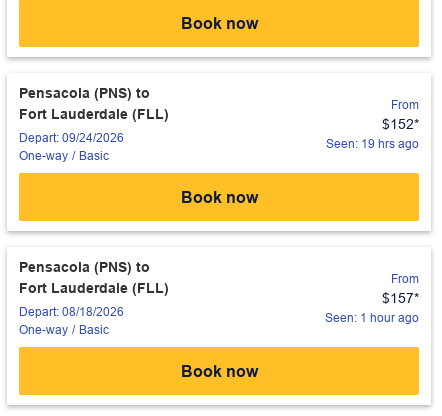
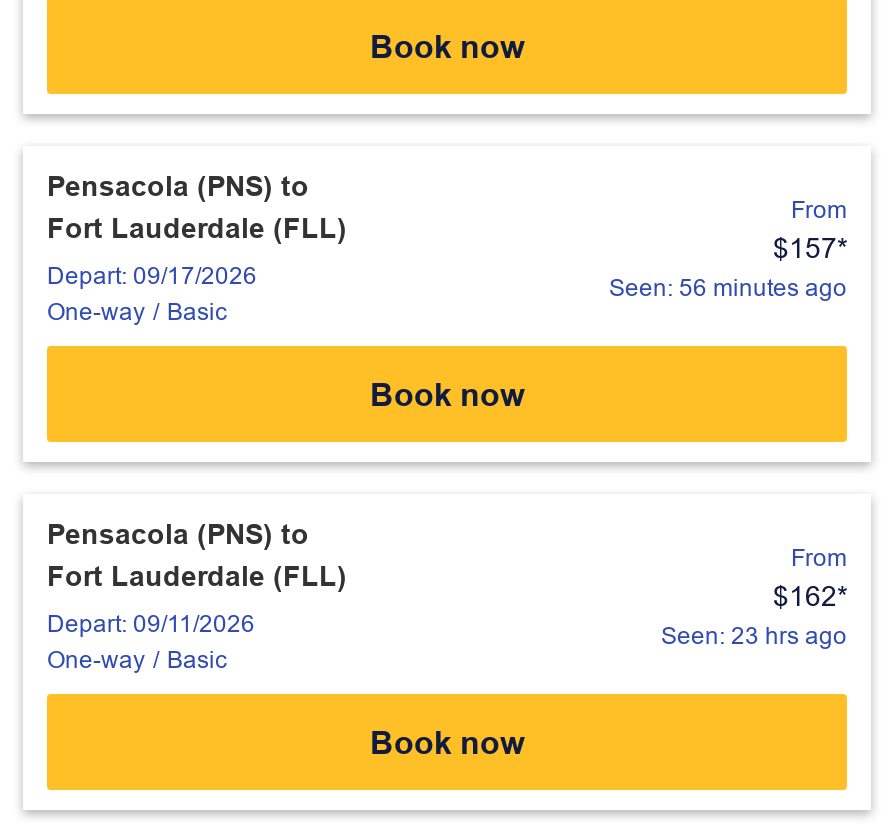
- $152*
+ $157*

- Depart: 09/24/2026
+ Depart: 09/17/2026

- Seen: 19 hrs ago
+ Seen: 56 minutes ago

- $157*
+ $162*

- Depart: 08/18/2026
+ Depart: 09/11/2026

- Seen: 1 hour ago
+ Seen: 23 hrs ago
